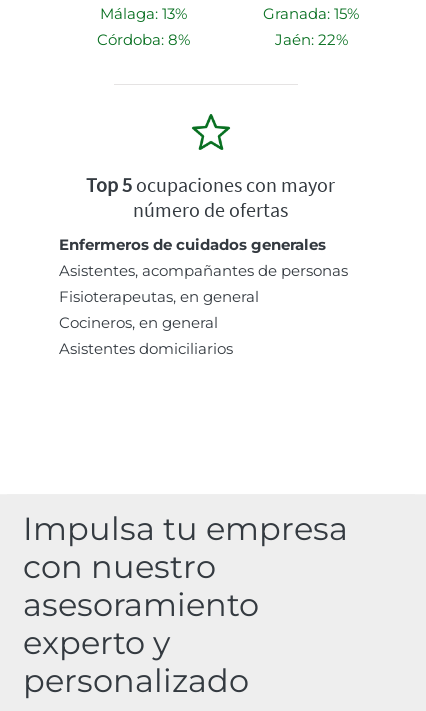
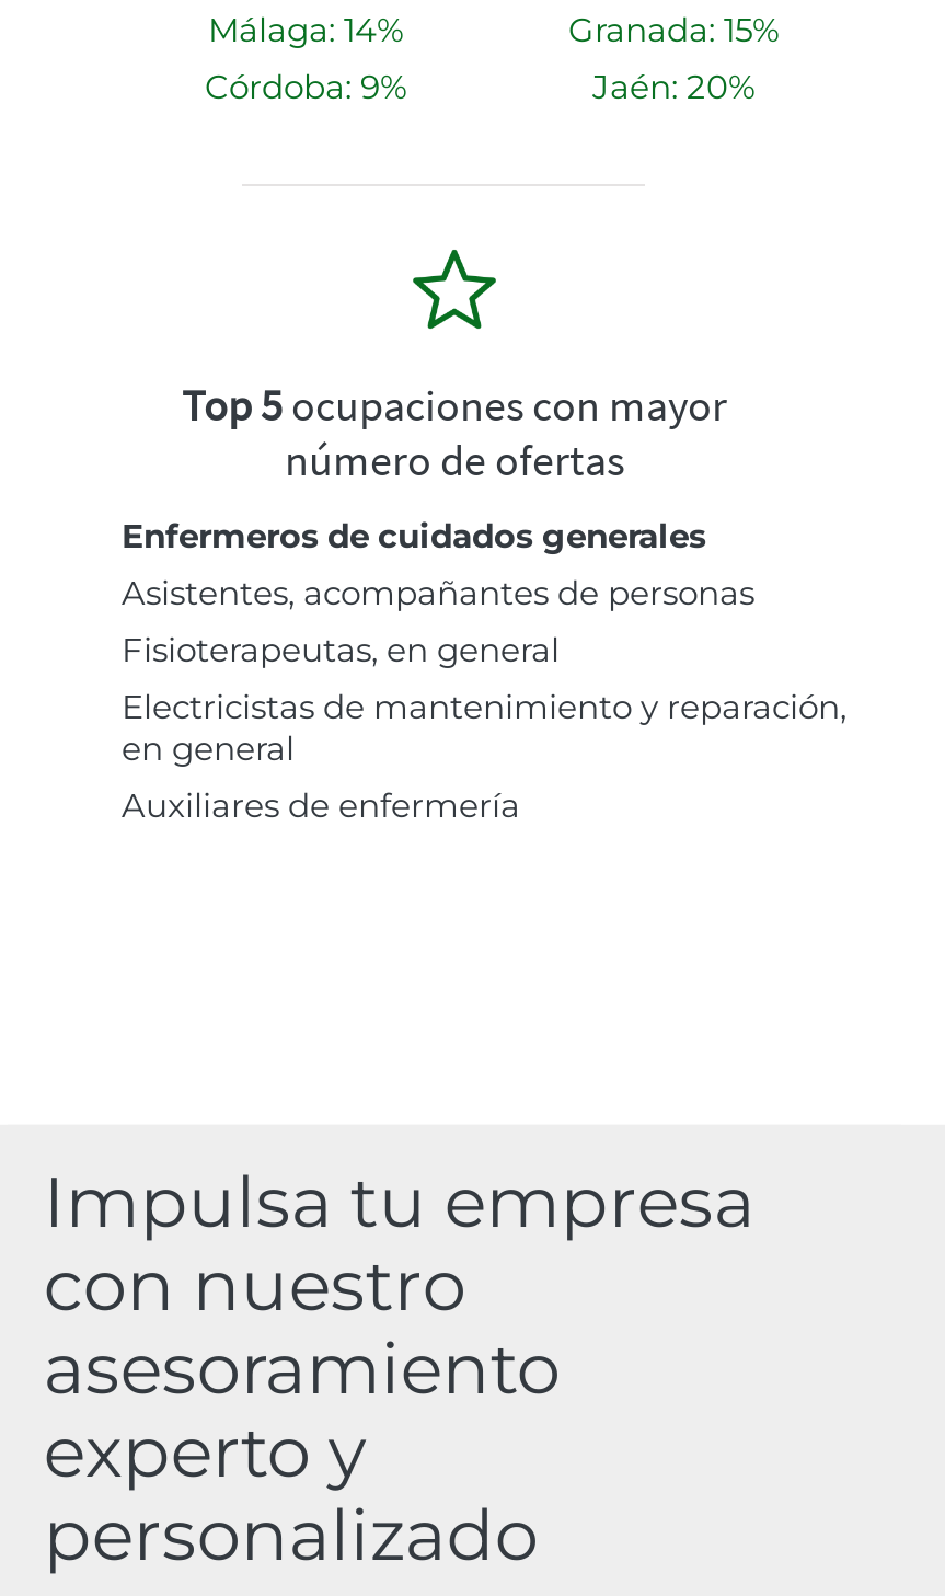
- Málaga: 13%
+ Málaga: 14%

- Córdoba: 8%
+ Córdoba: 9%

- Jaén: 22%
+ Jaén: 20%

- Cocineros, en general
- Asistentes domiciliarios
+ Electricistas de mantenimiento y reparación,
+ en general
+ Auxiliares de enfermería
